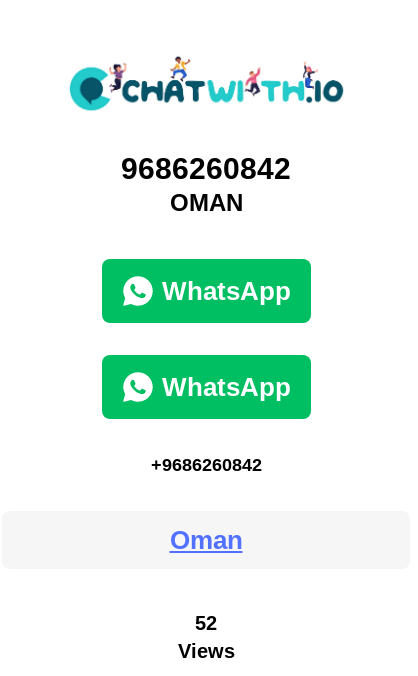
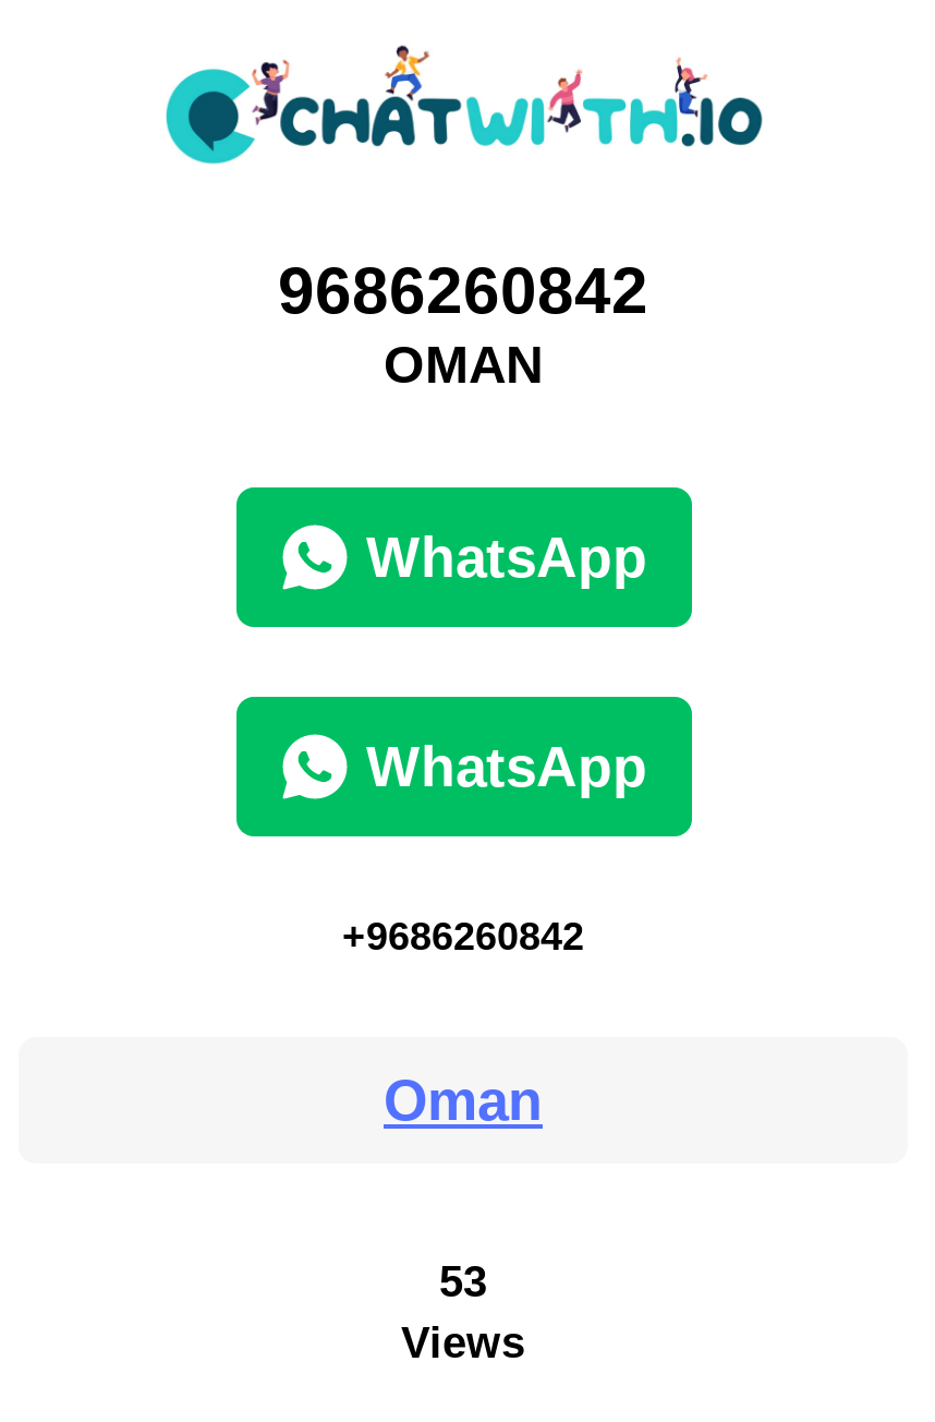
- 52
+ 53
